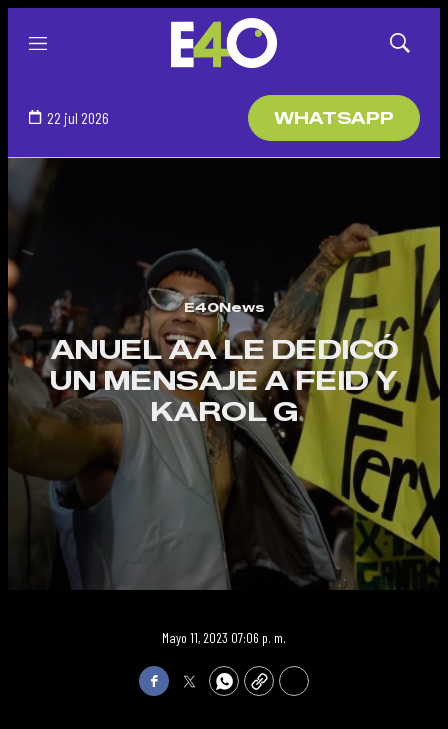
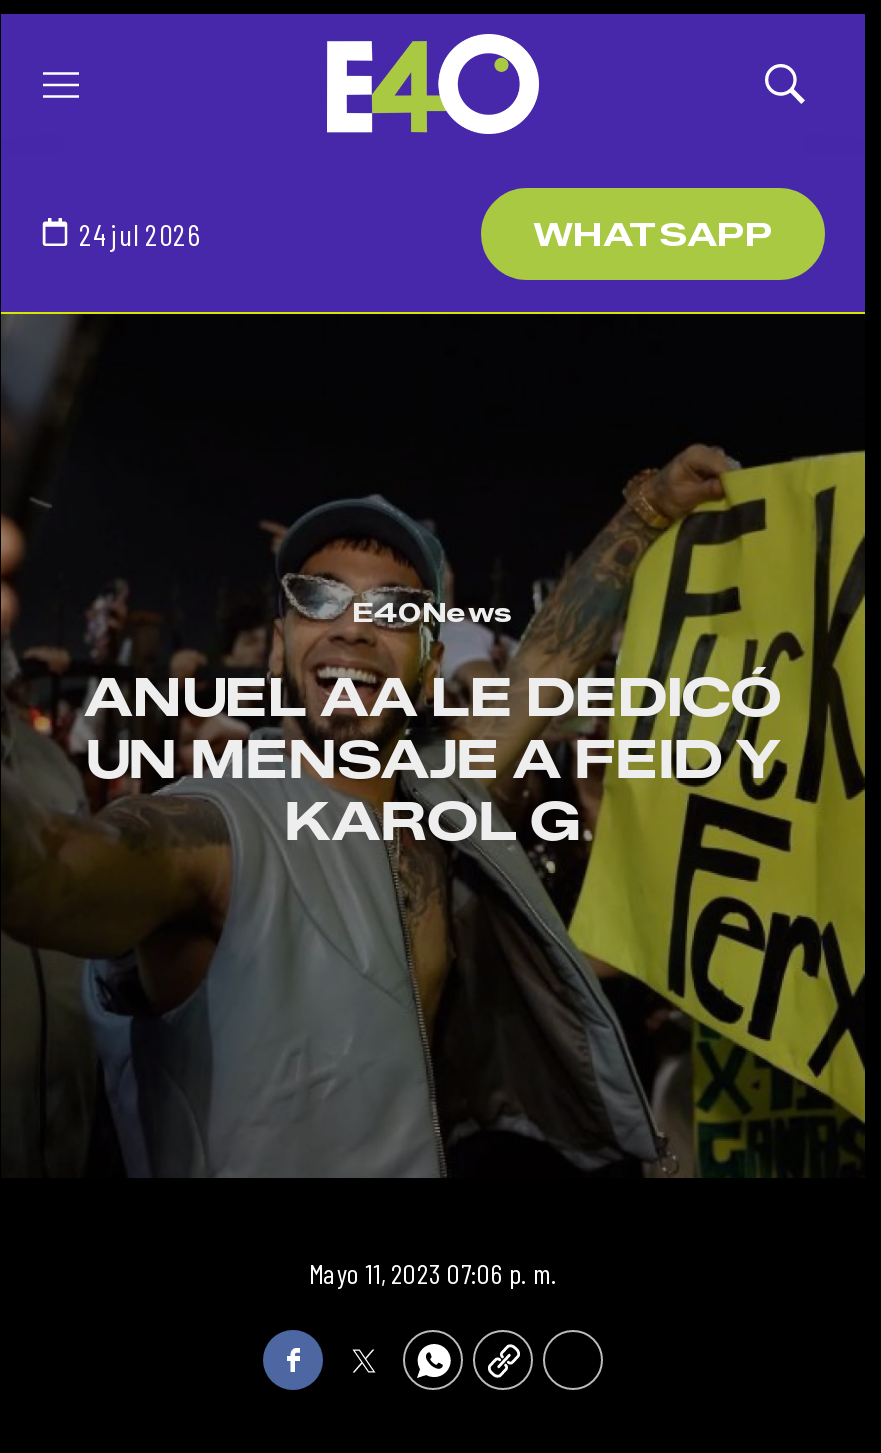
- 22 jul 2026
+ 24 jul 2026
